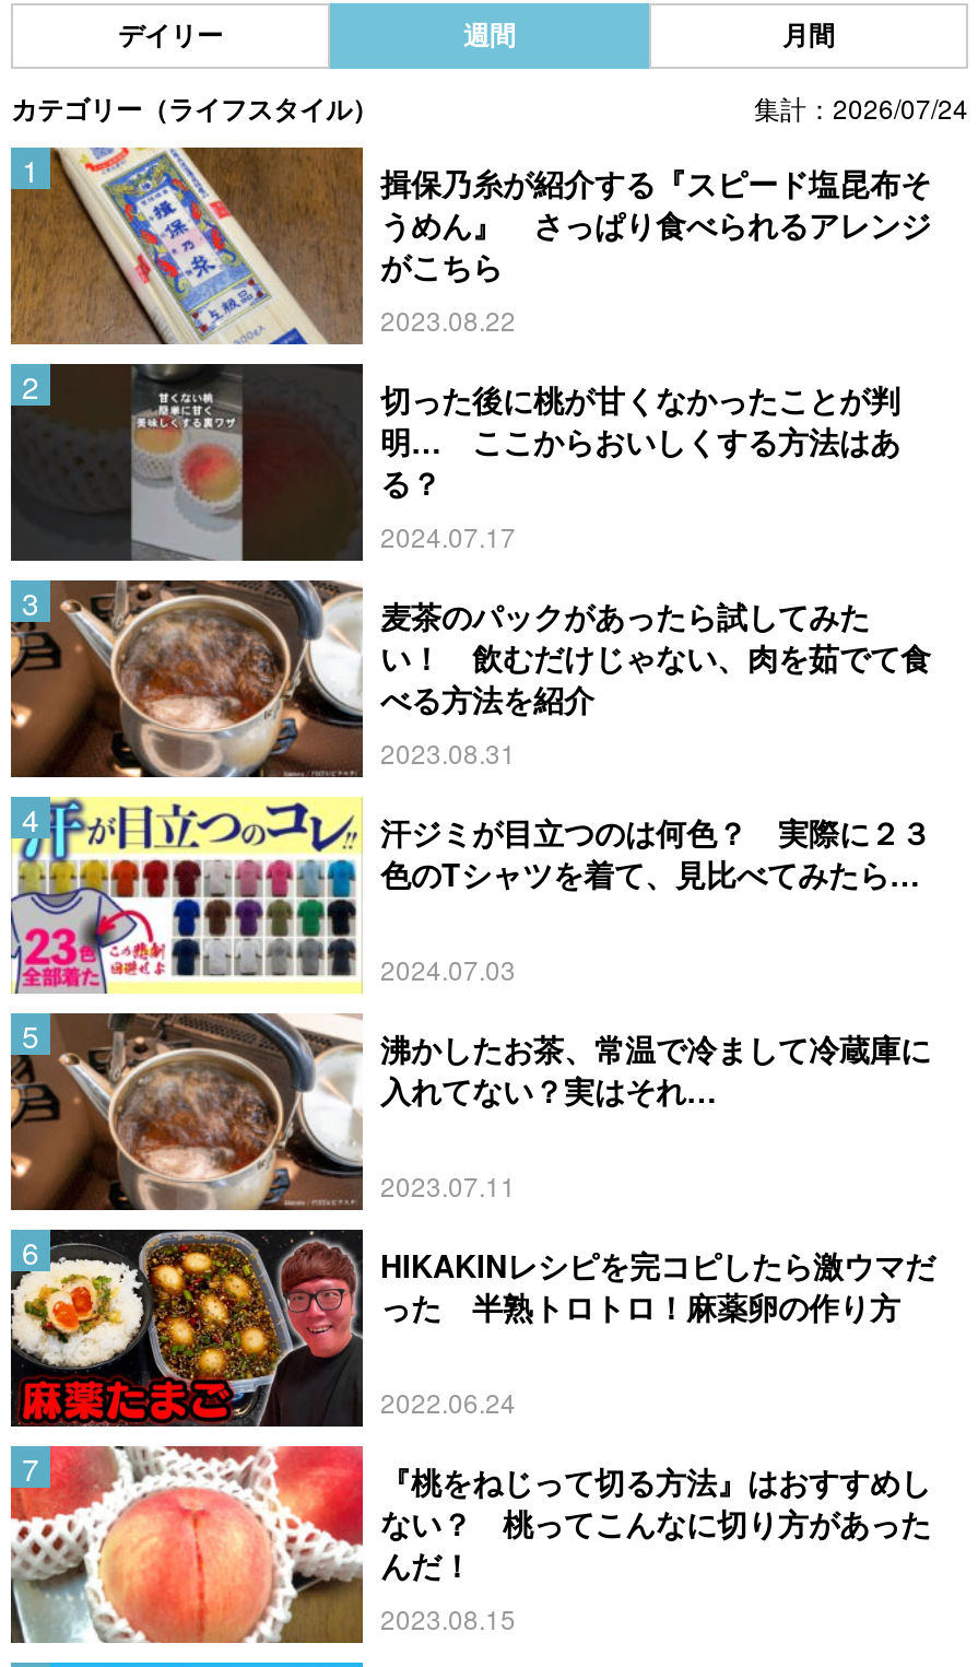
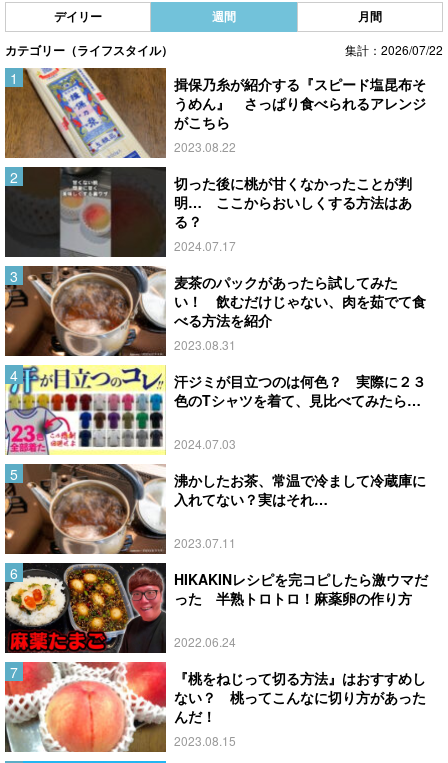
- 集計：2026/07/24
+ 集計：2026/07/22
